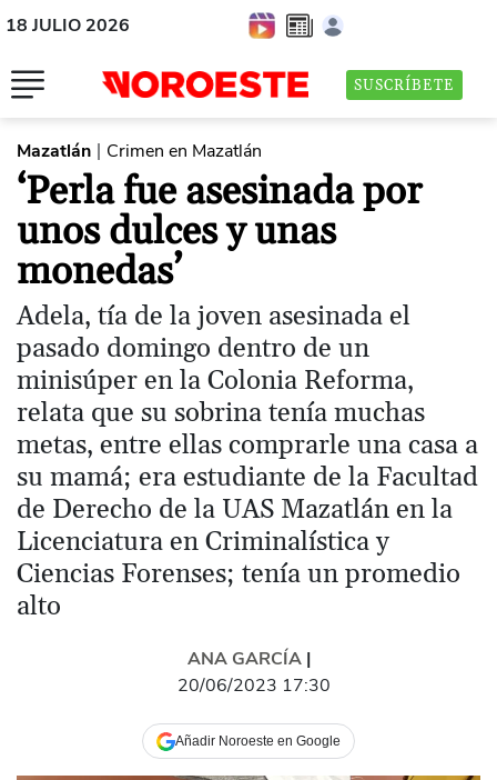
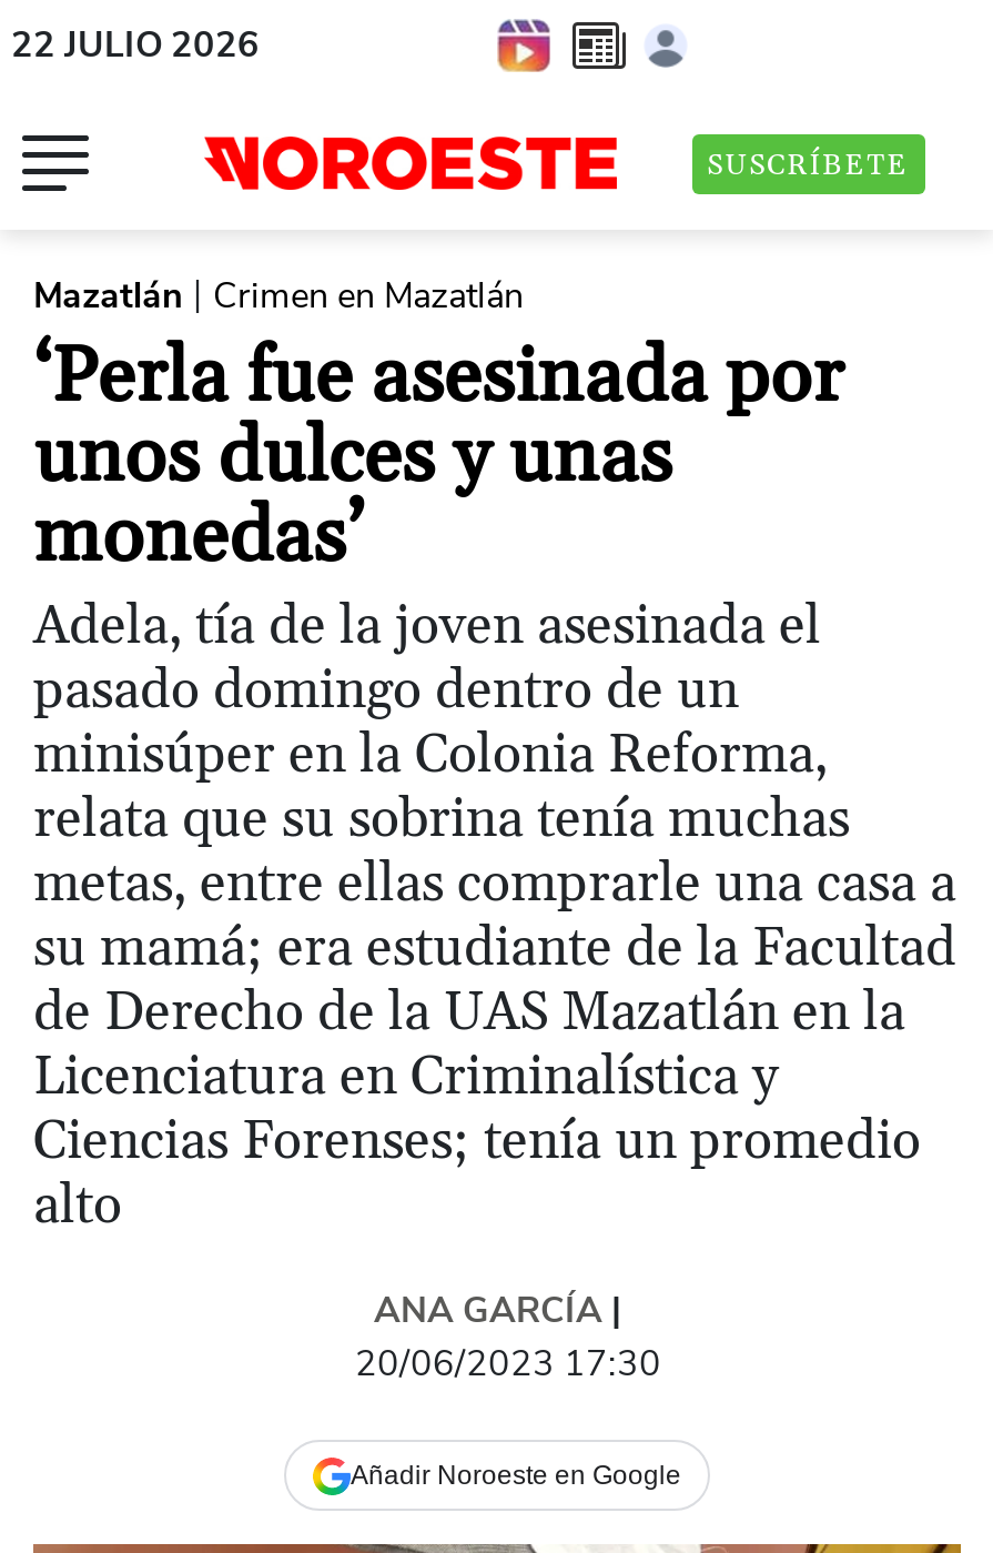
- 18 JULIO 2026
+ 22 JULIO 2026
